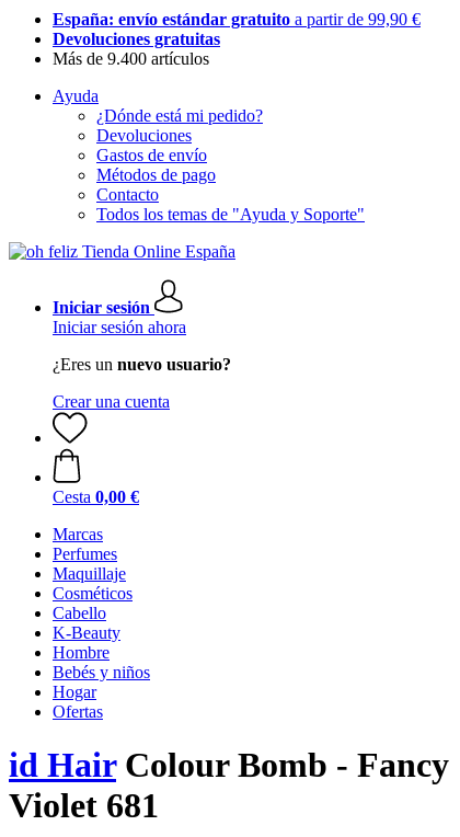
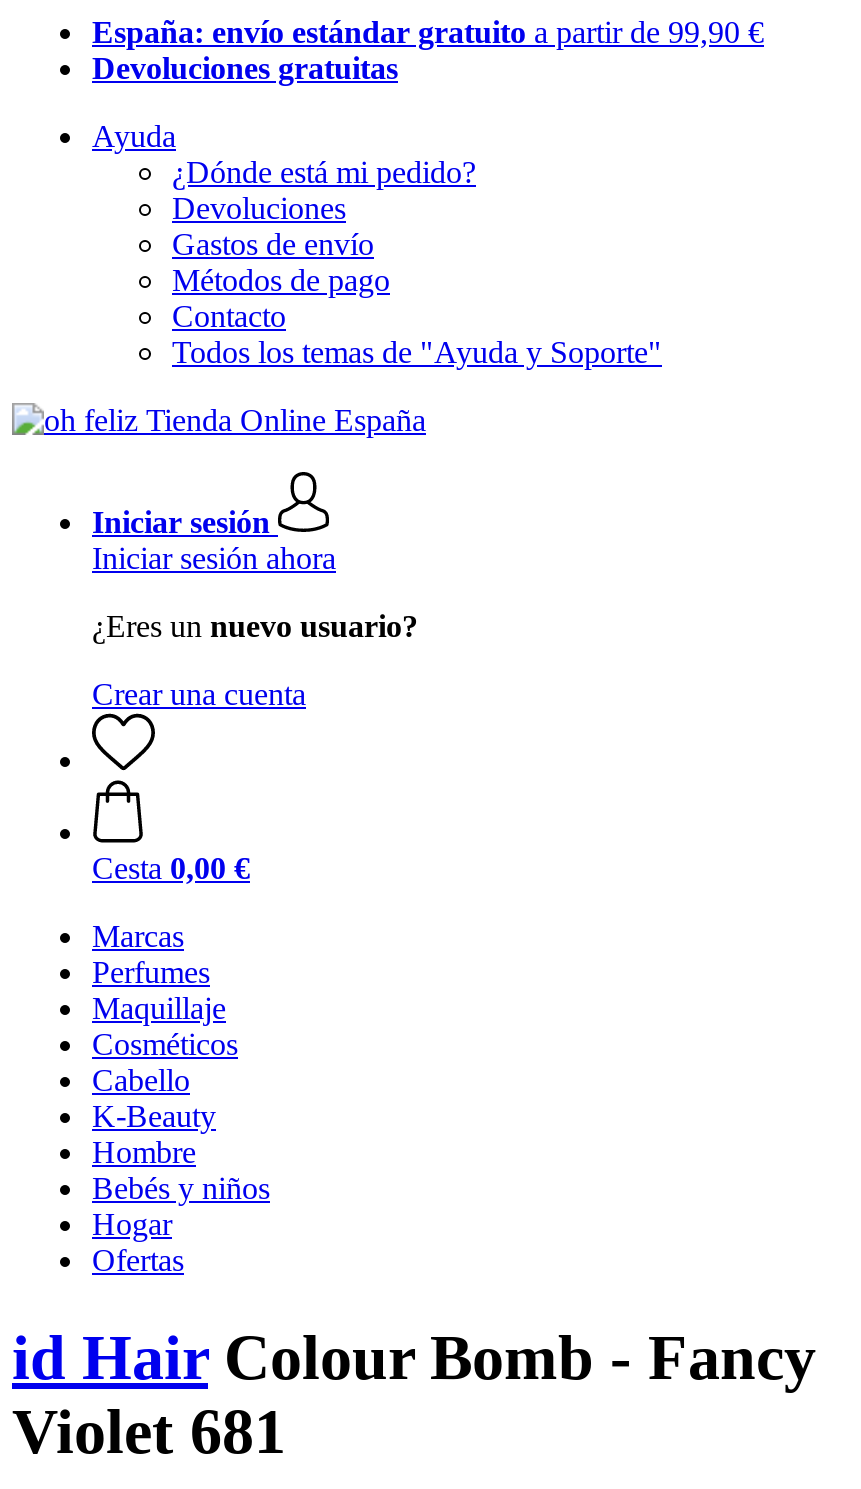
- Más de 9.400 artículos
